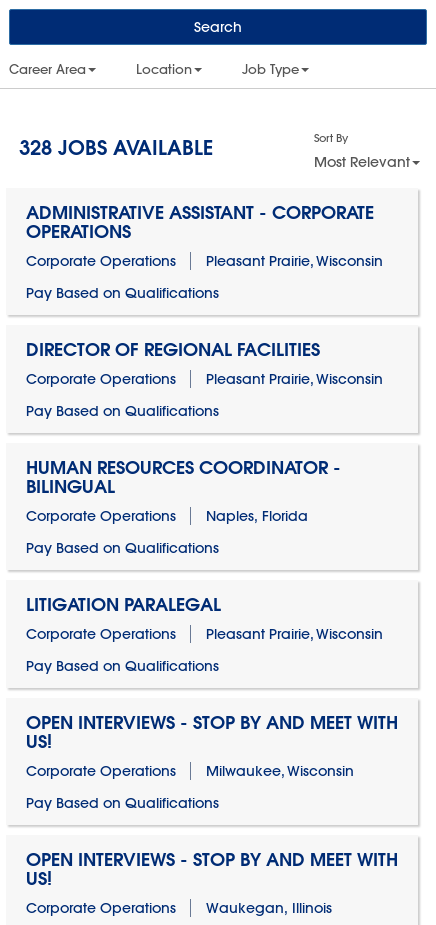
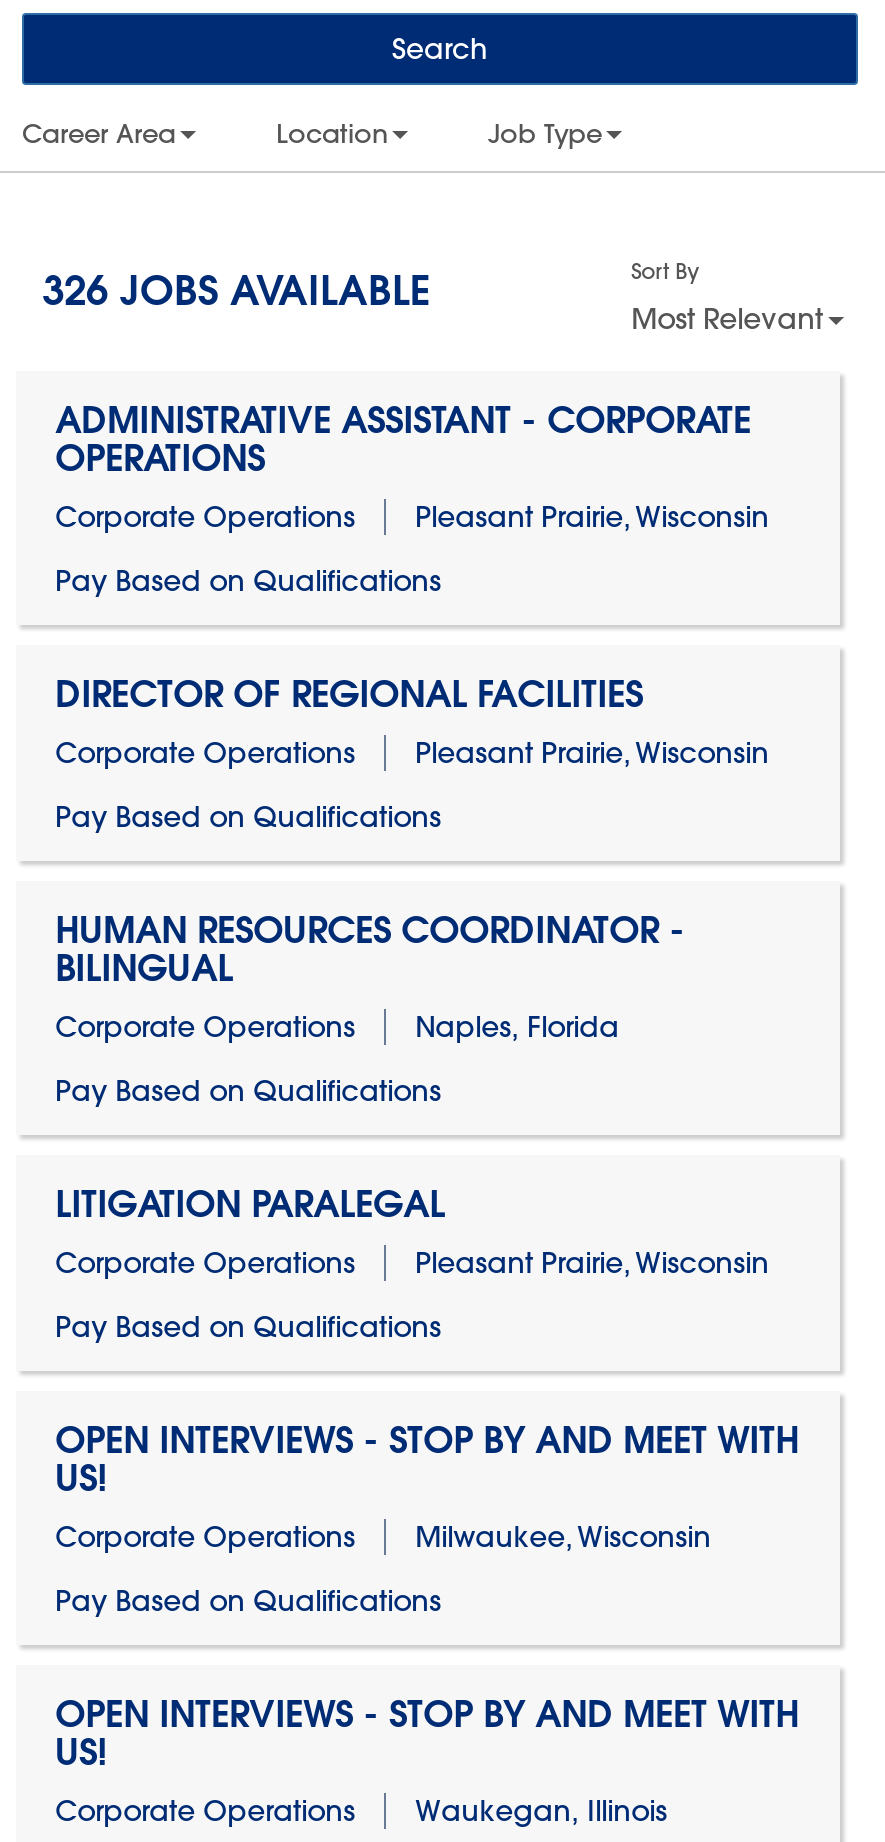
- 328 JOBS AVAILABLE
+ 326 JOBS AVAILABLE
